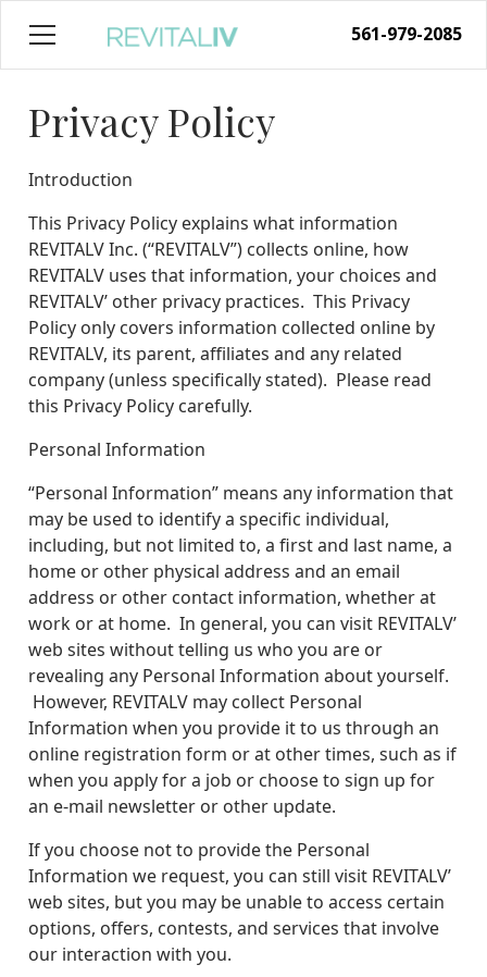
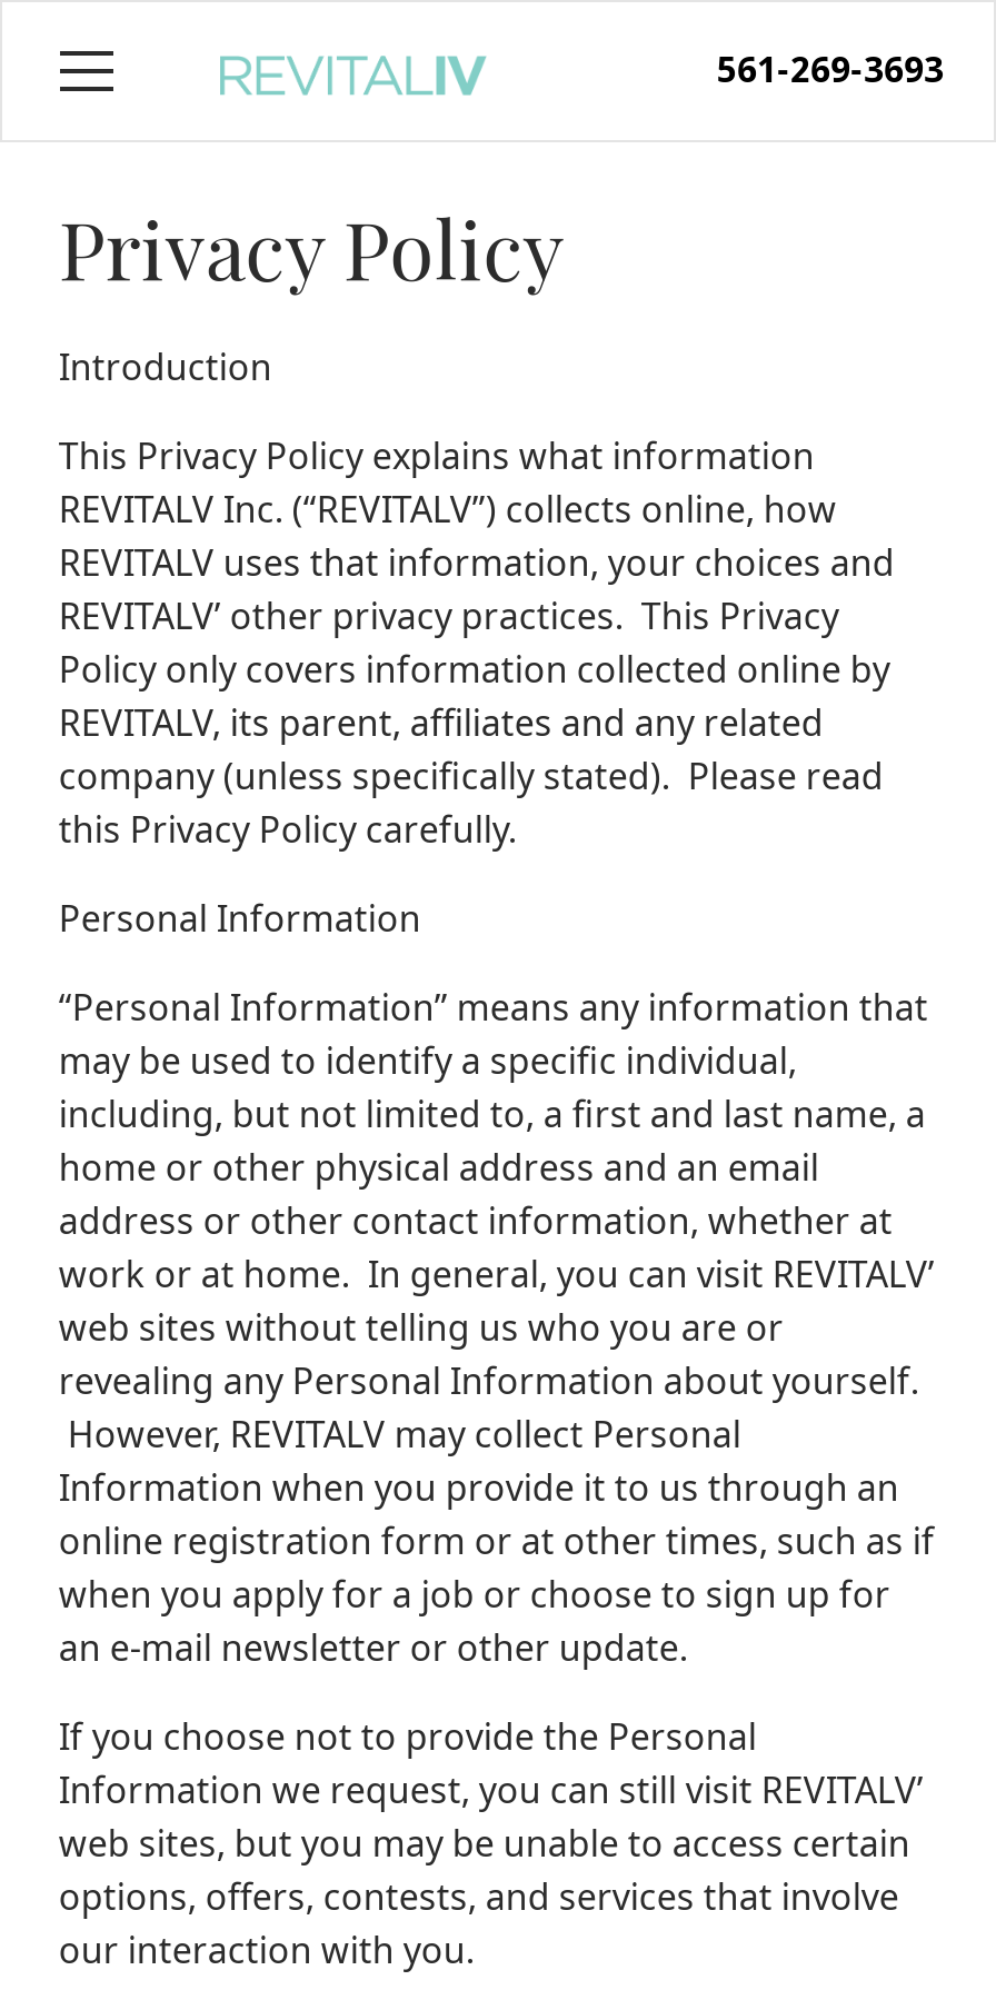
- 561-979-2085
+ 561-269-3693
